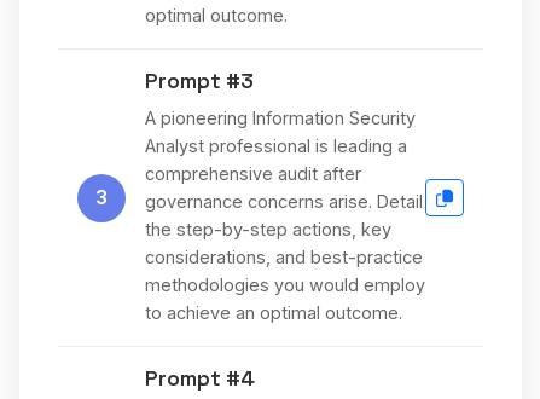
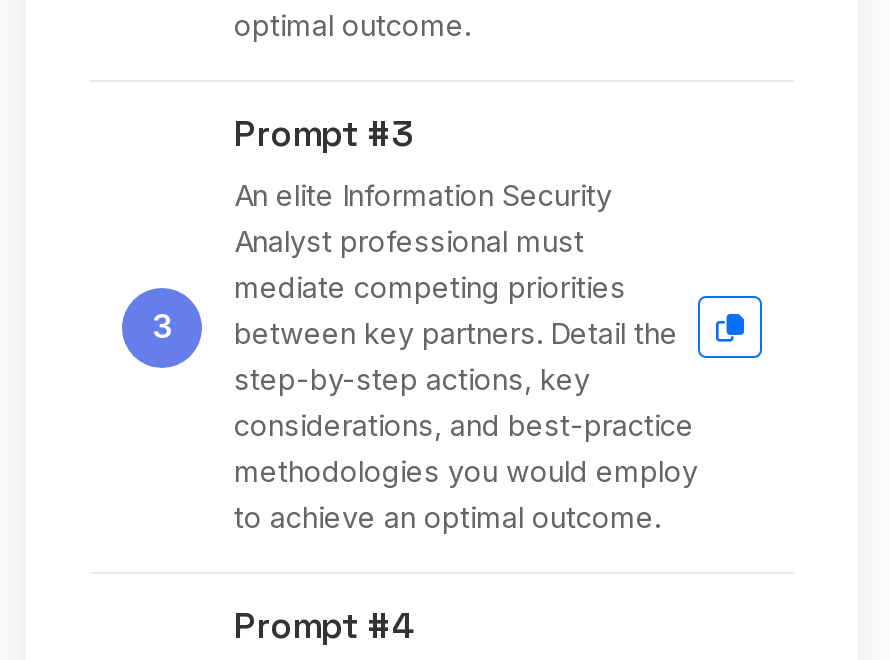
- A pioneering Information Security
- Analyst professional is leading a
- comprehensive audit after
- governance concerns arise. Detail
- the step-by-step actions, key
+ An elite Information Security
+ Analyst professional must
+ mediate competing priorities
+ between key partners. Detail the
+ step-by-step actions, key
